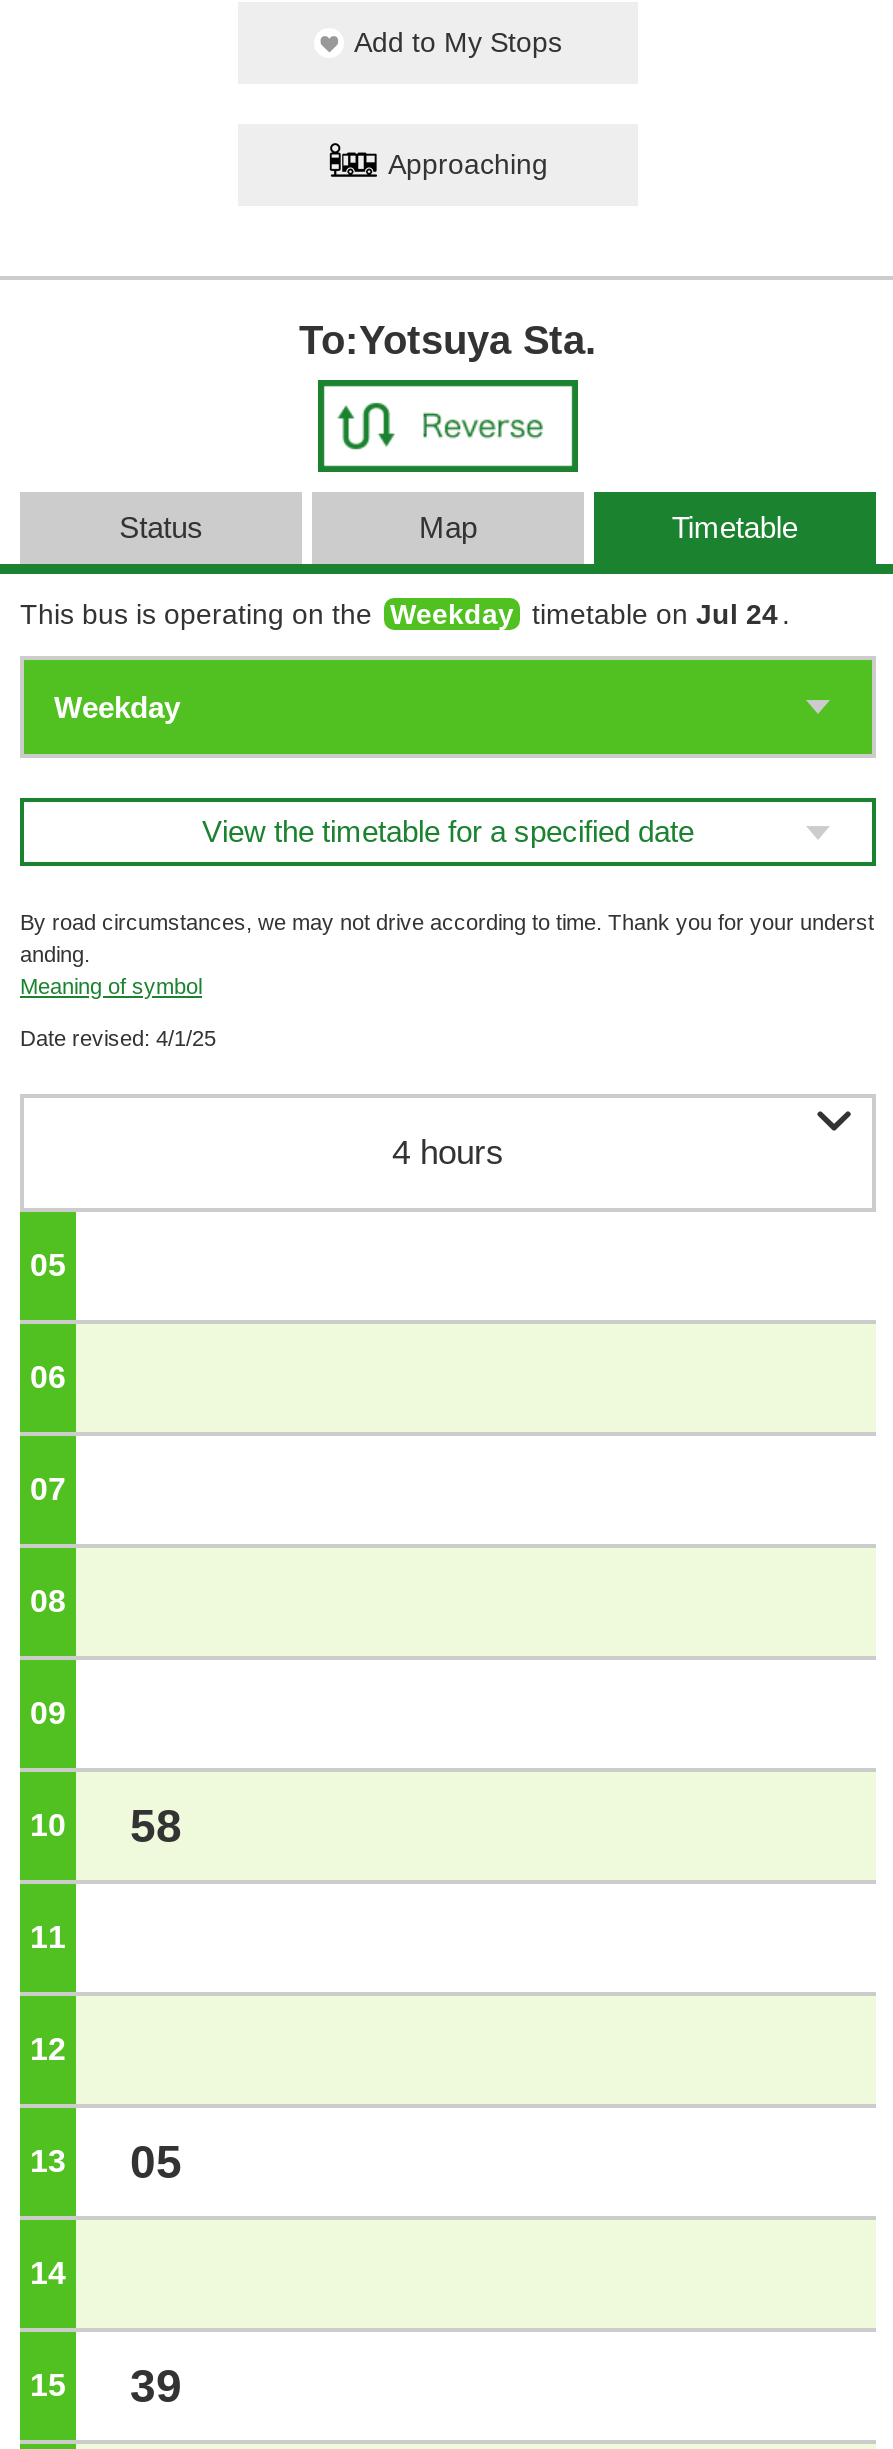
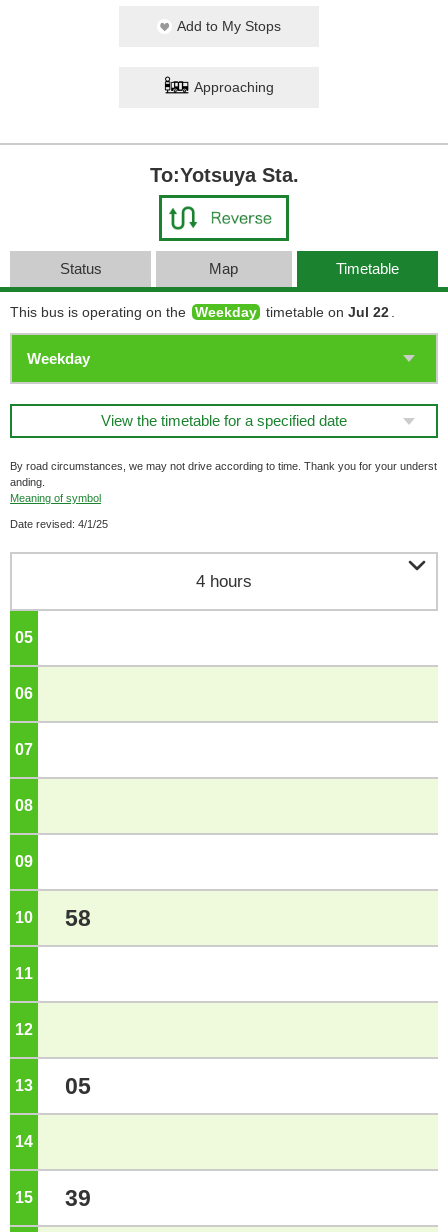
- This bus is operating on the Weekday timetable on Jul 24 .
+ This bus is operating on the Weekday timetable on Jul 22 .
